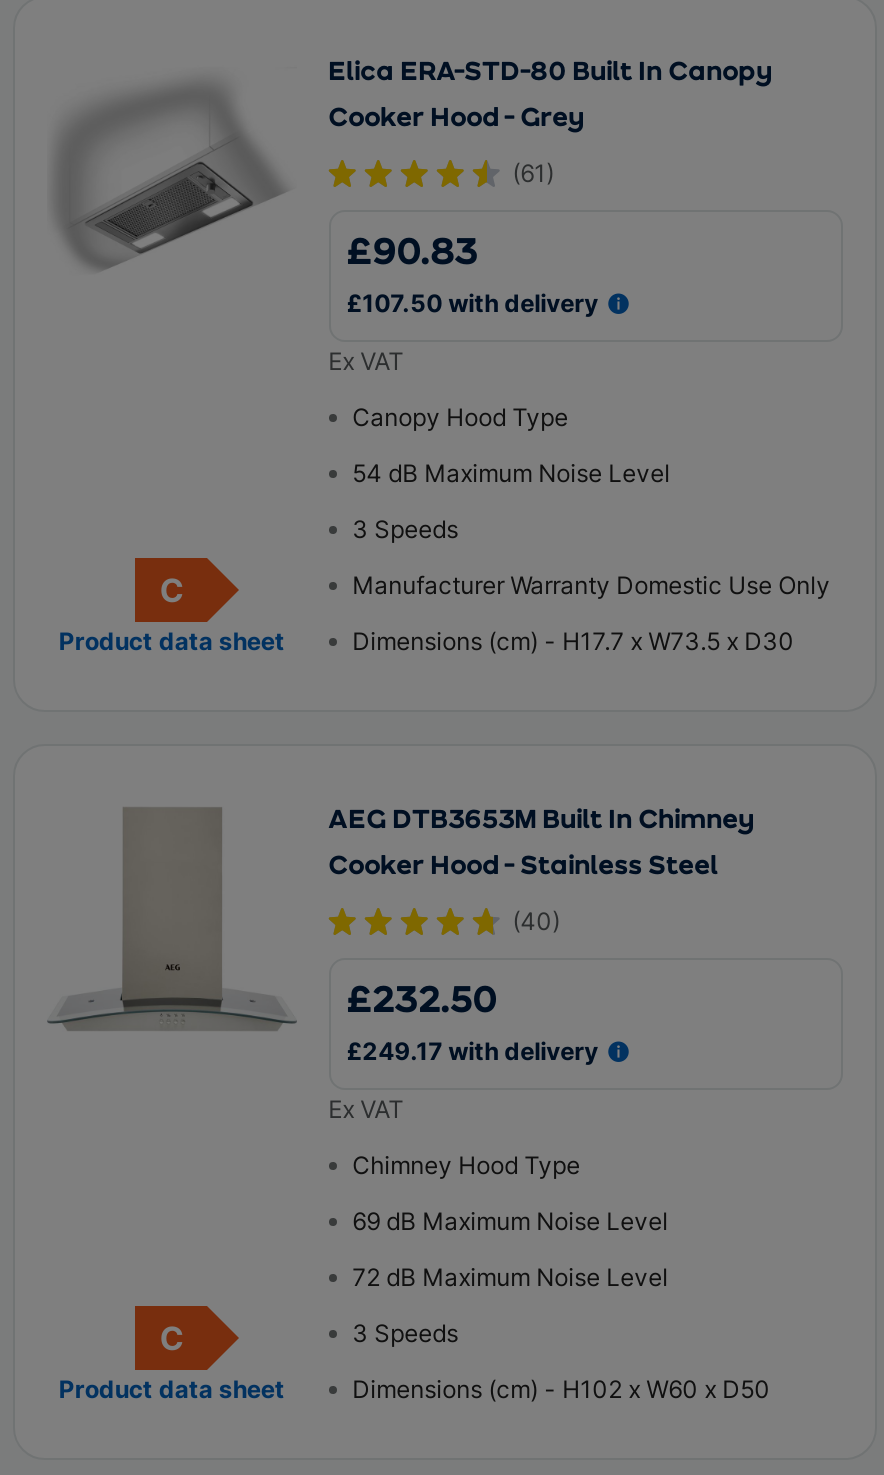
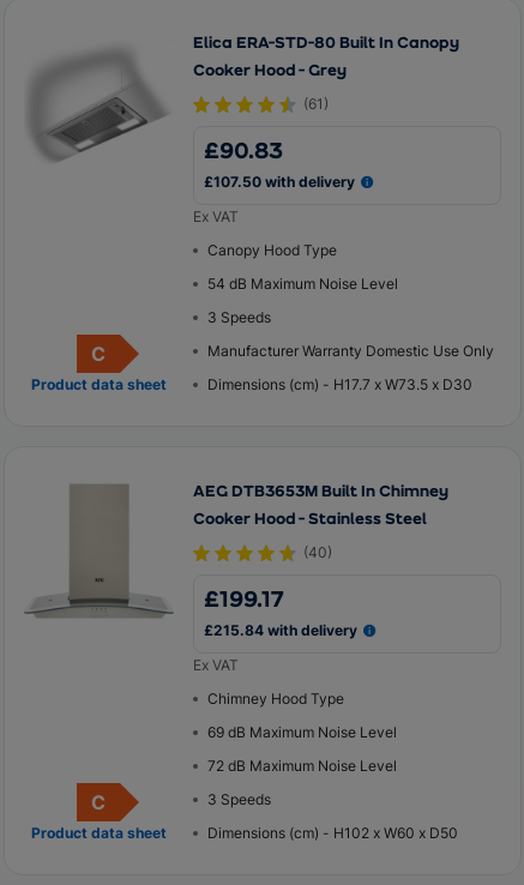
- £232.50
+ £199.17

- £249.17 with delivery
+ £215.84 with delivery
